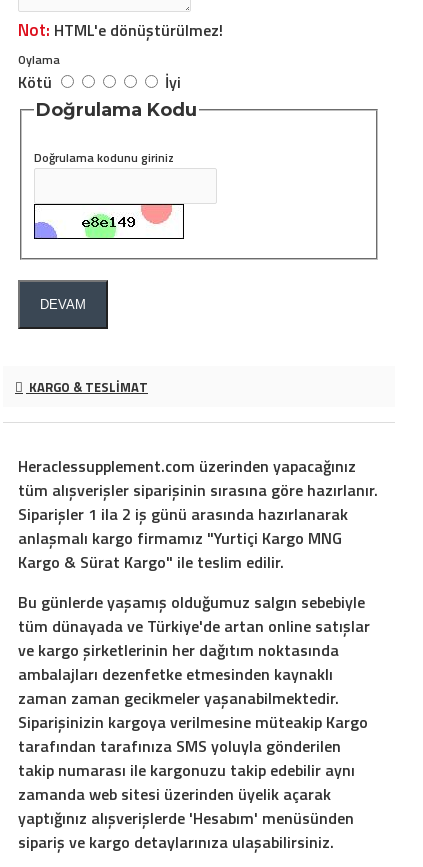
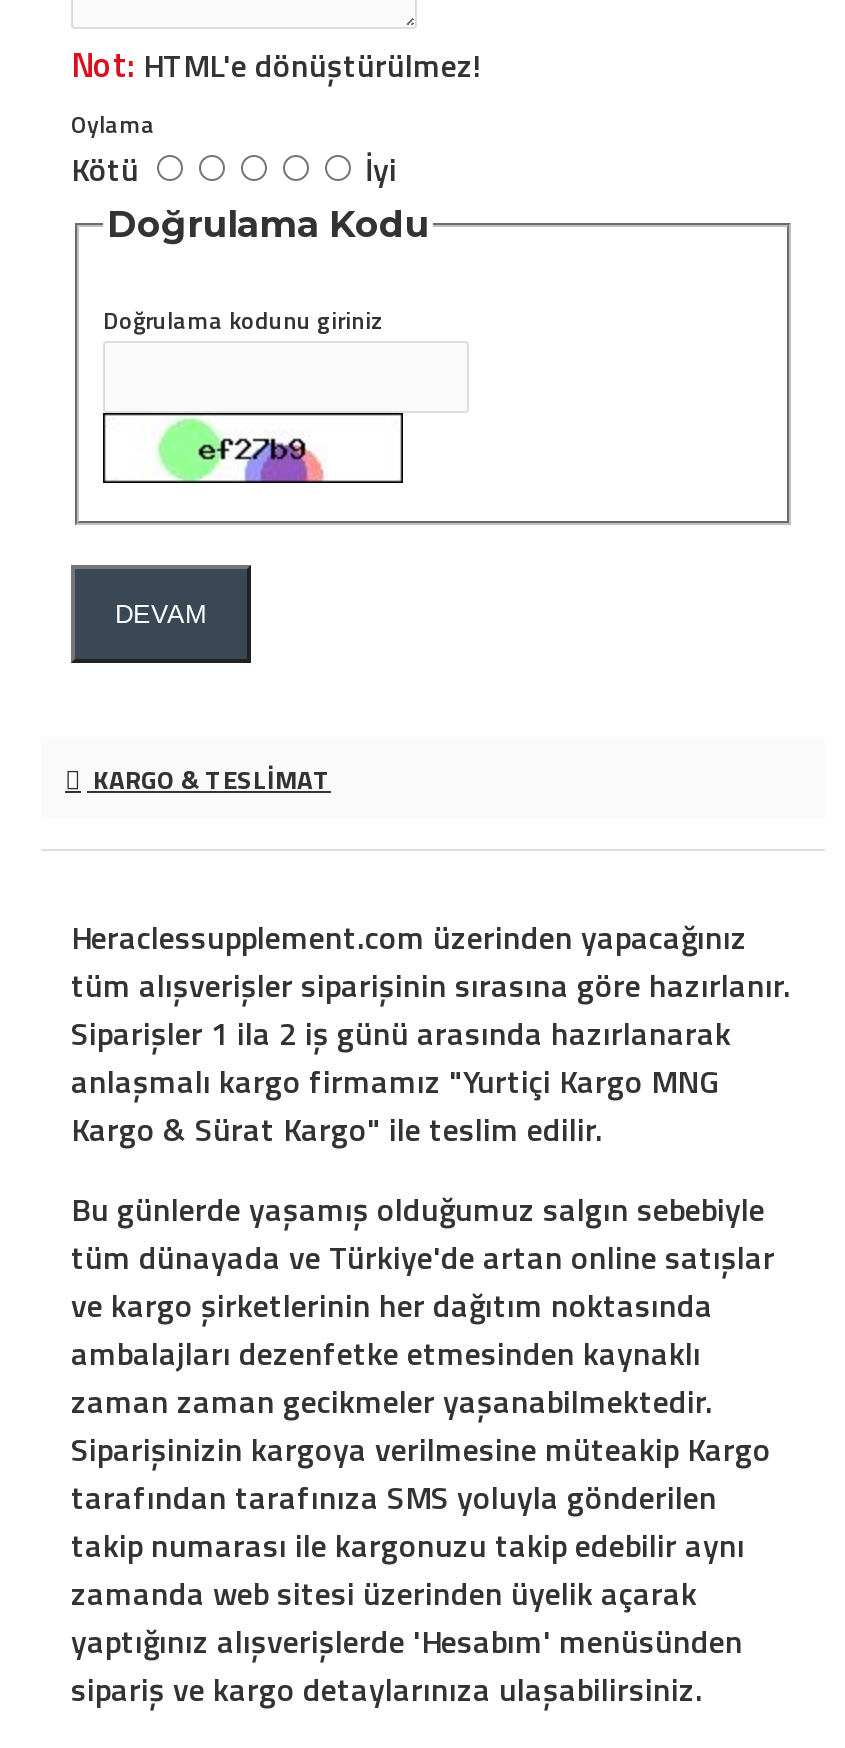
- [image]
+ [image]
